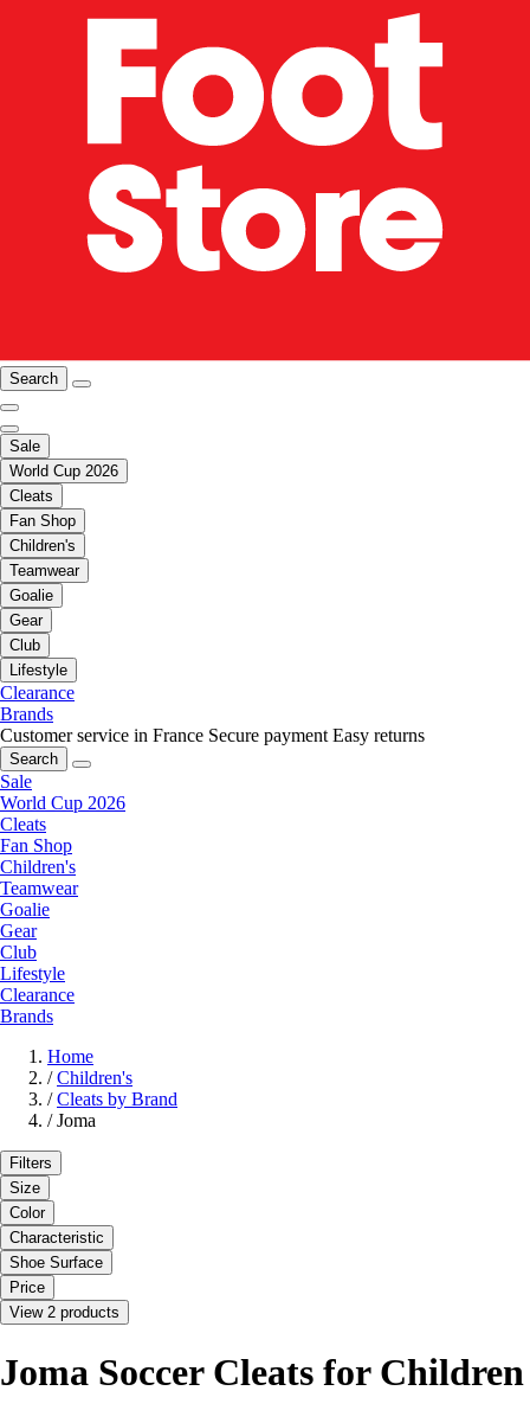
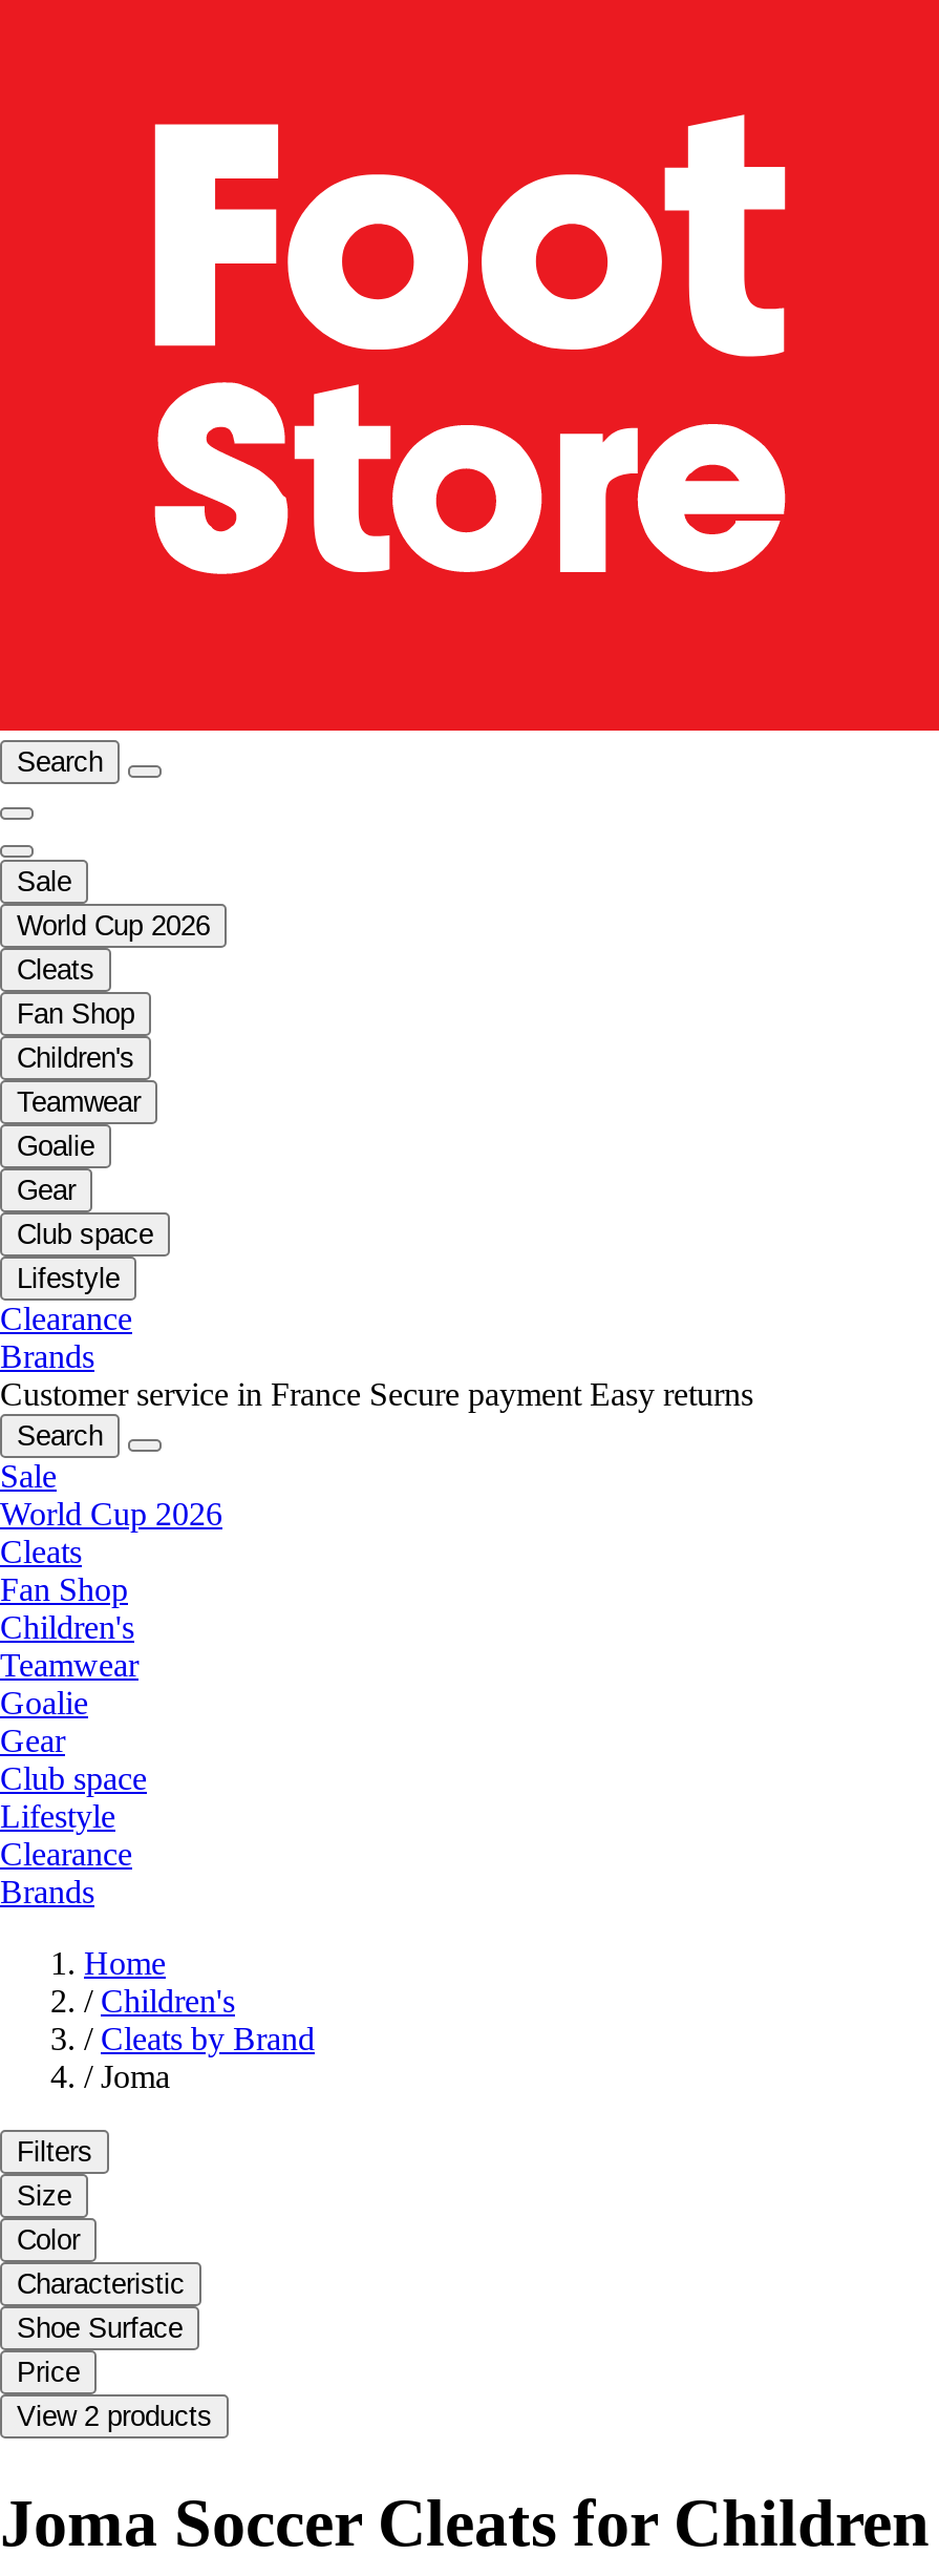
- Club
+ Club space

- Club
+ Club space
